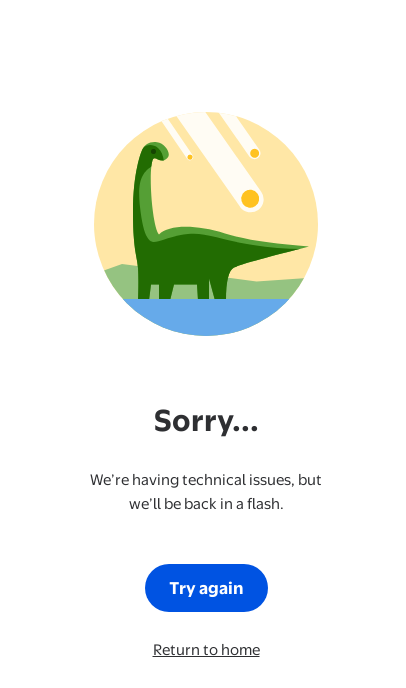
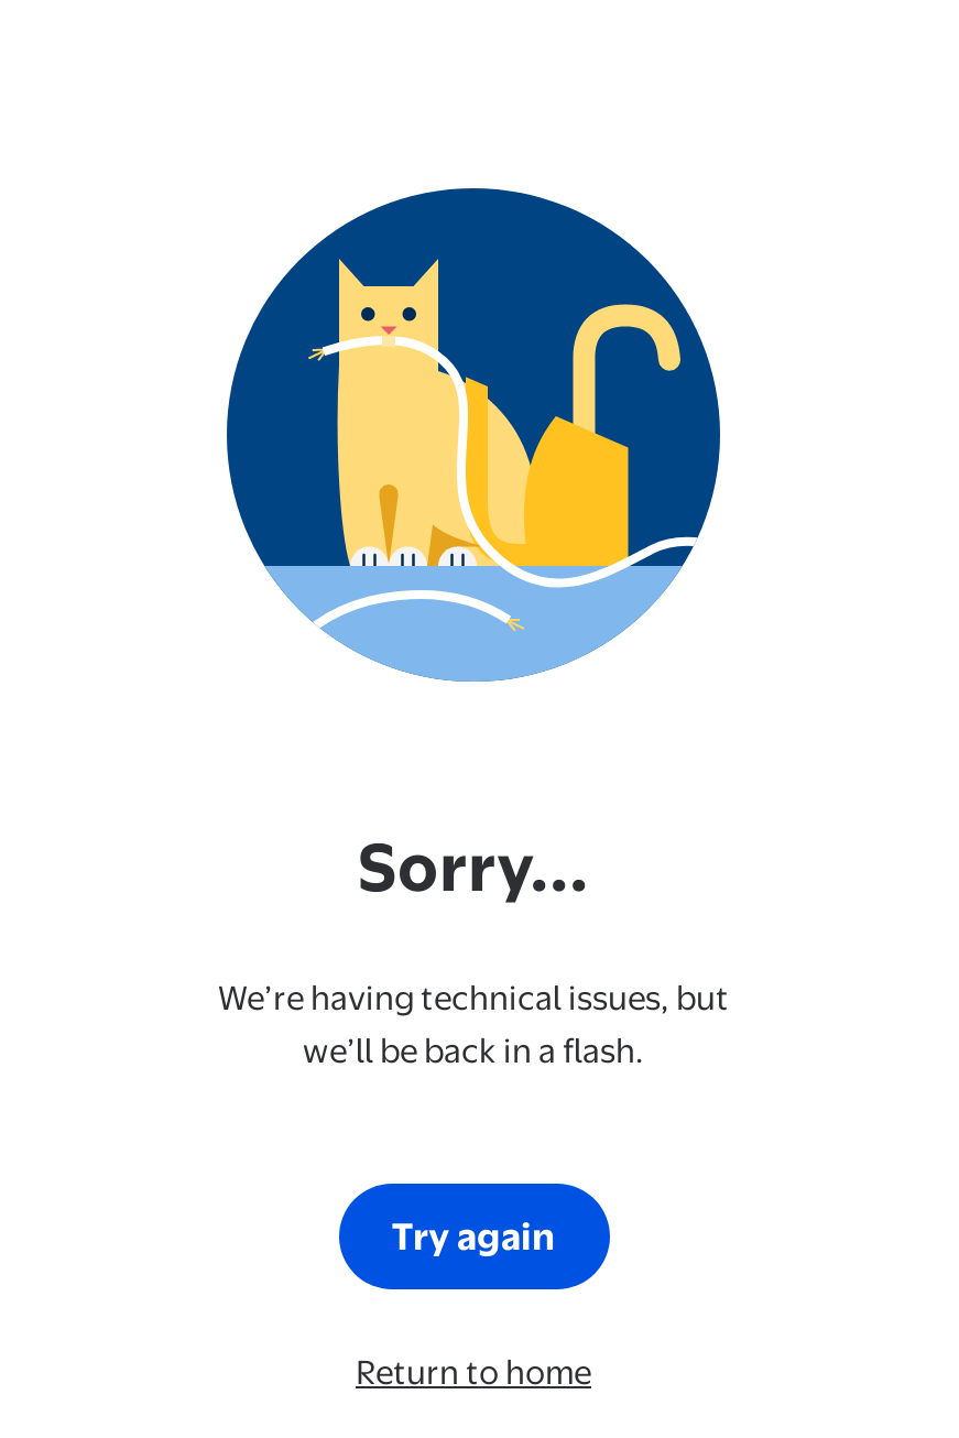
- [image]
+ [image]
